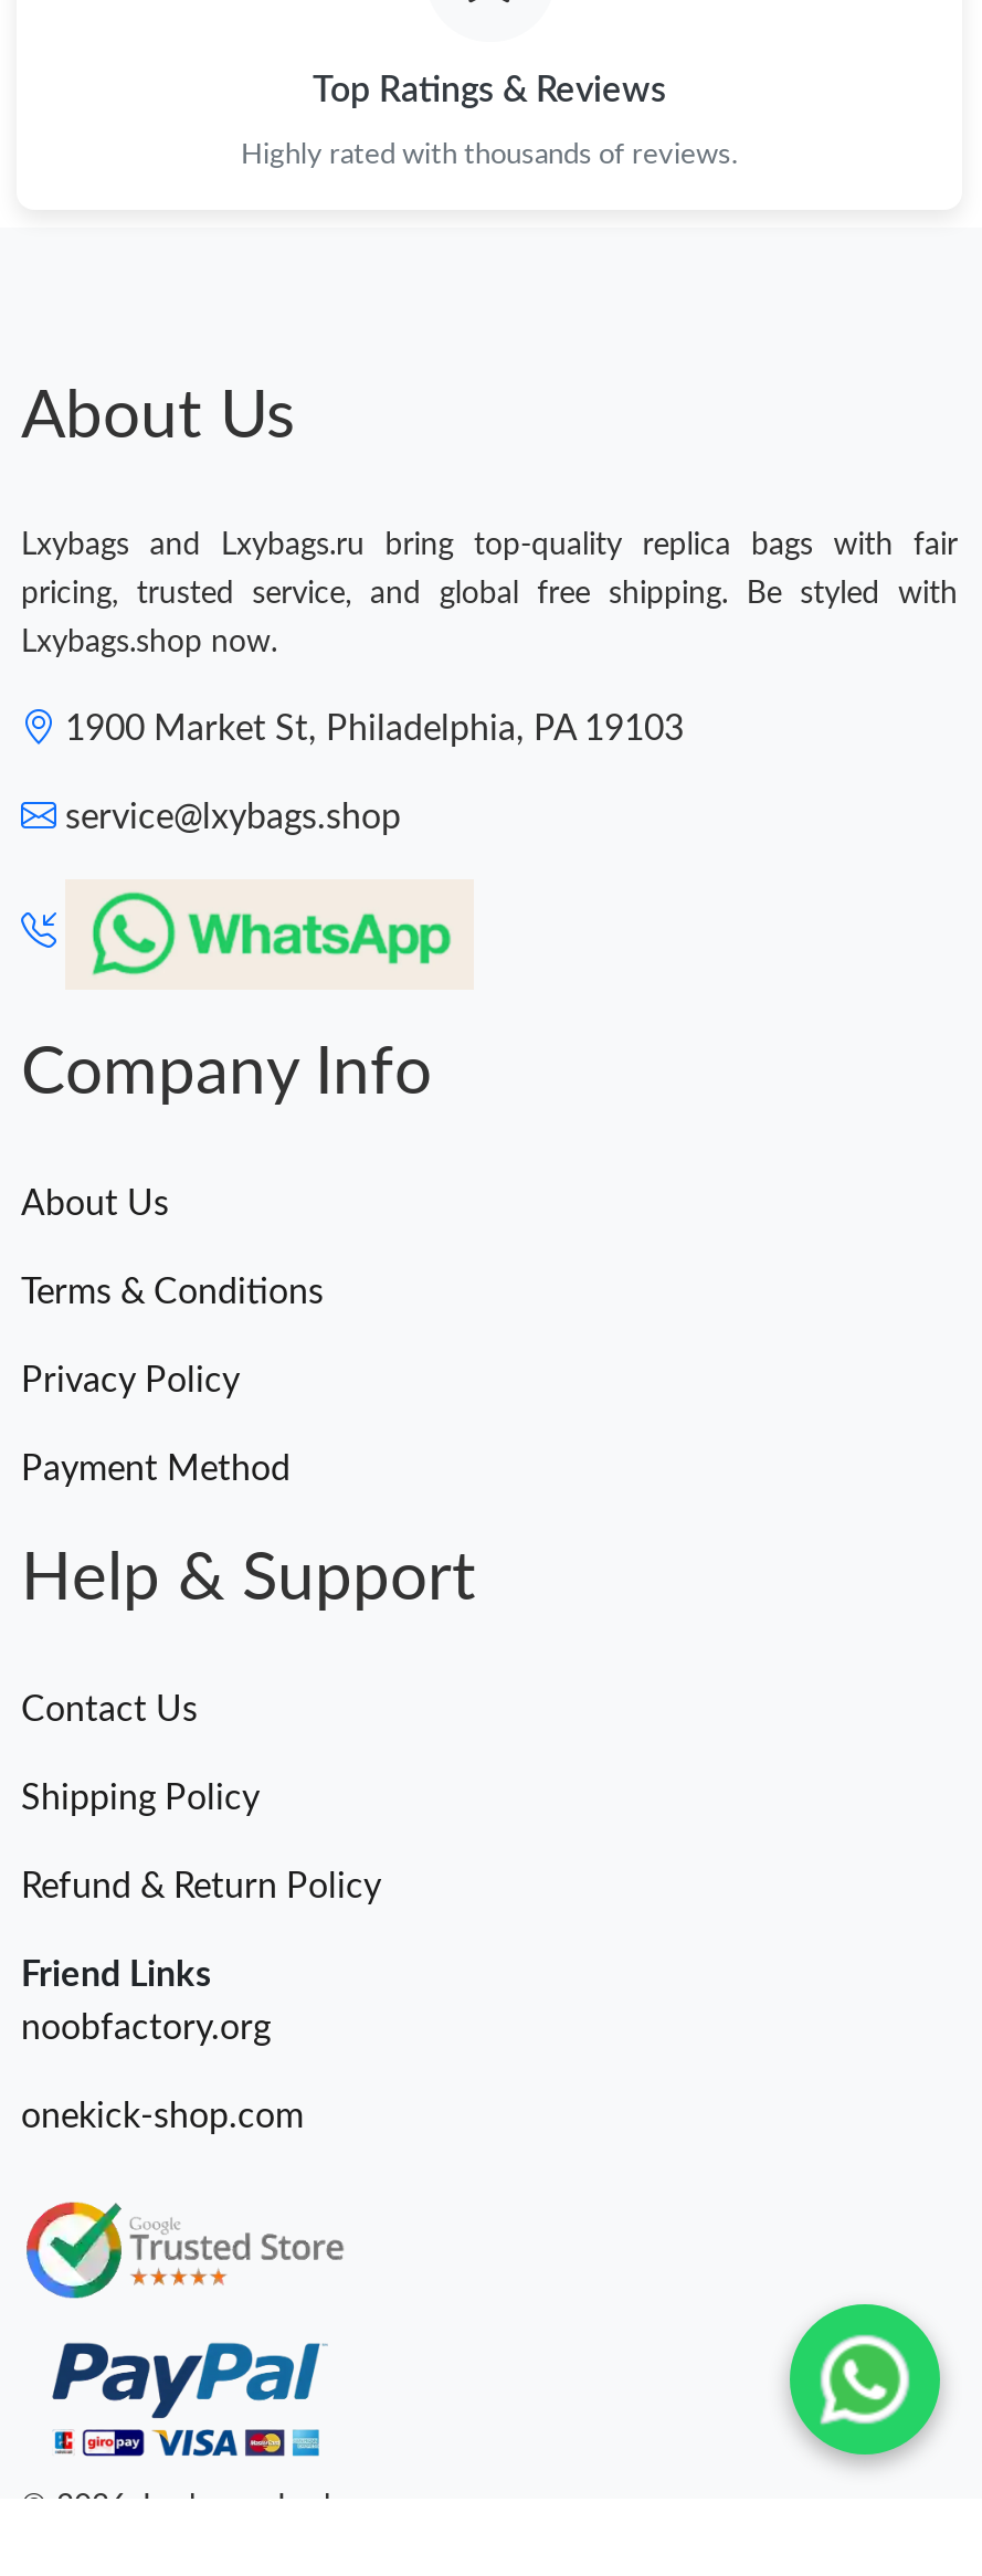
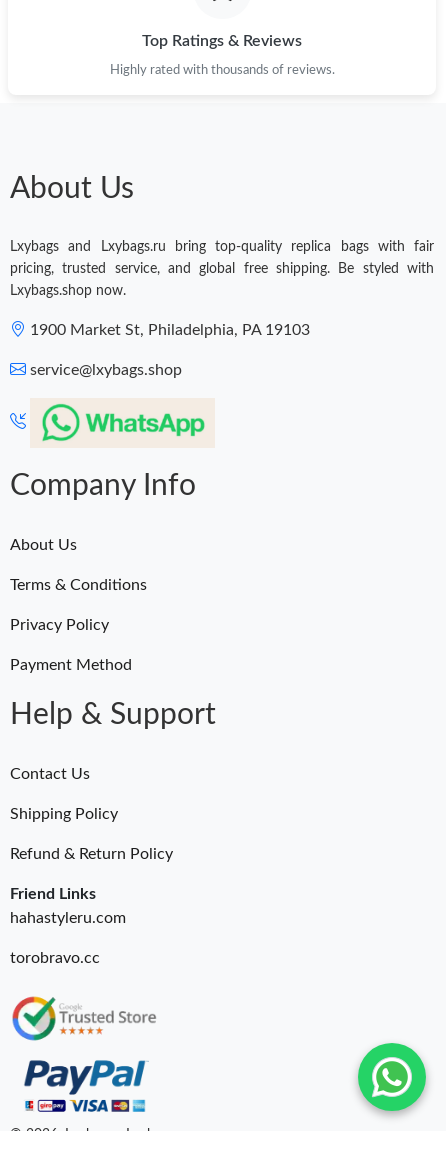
- noobfactory.org
+ hahastyleru.com

- onekick-shop.com
+ torobravo.cc
